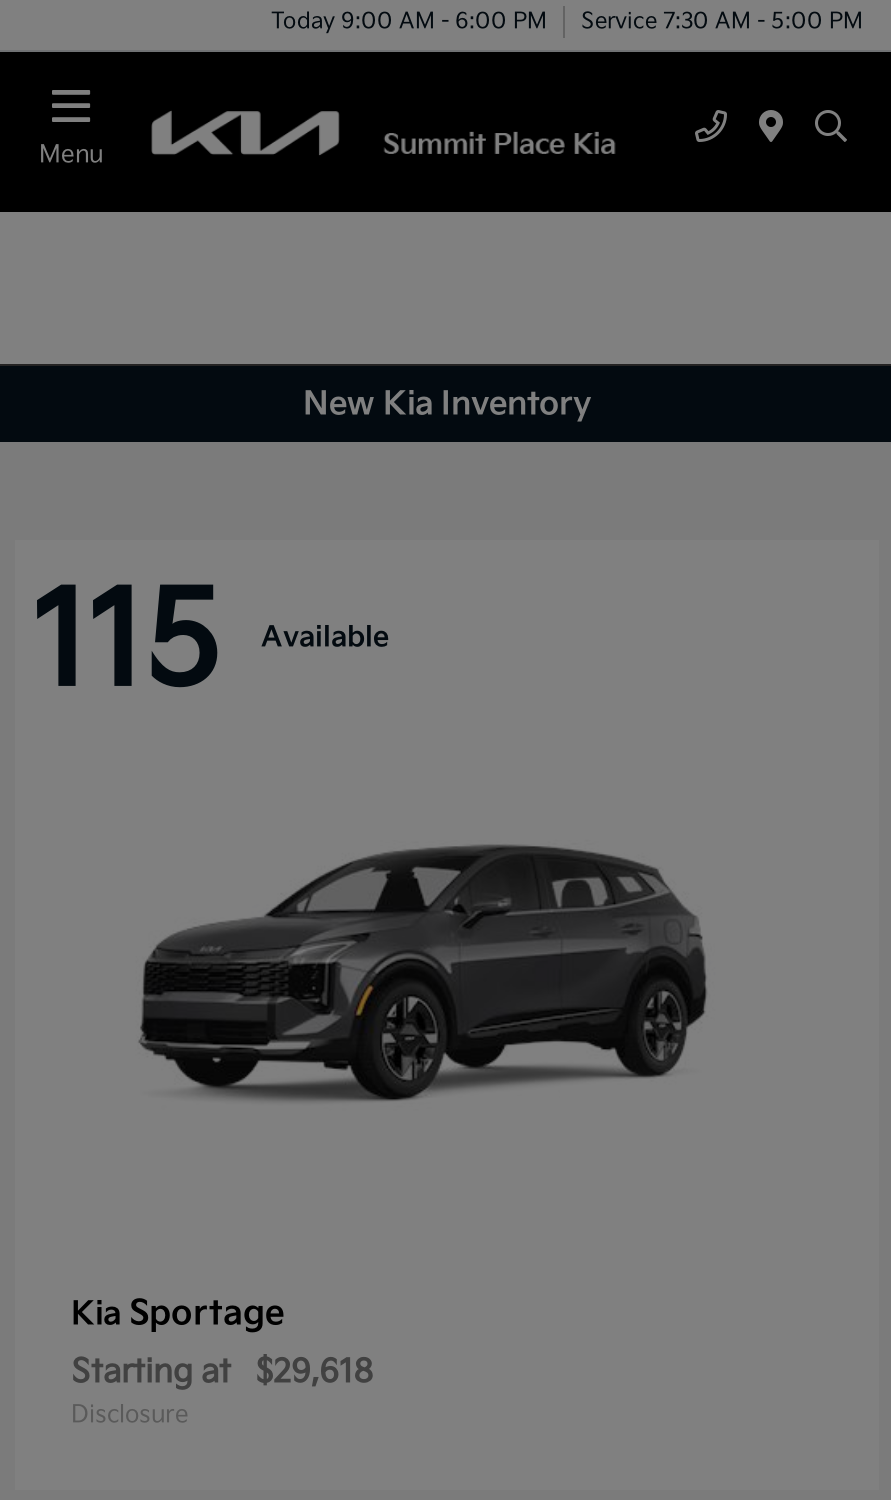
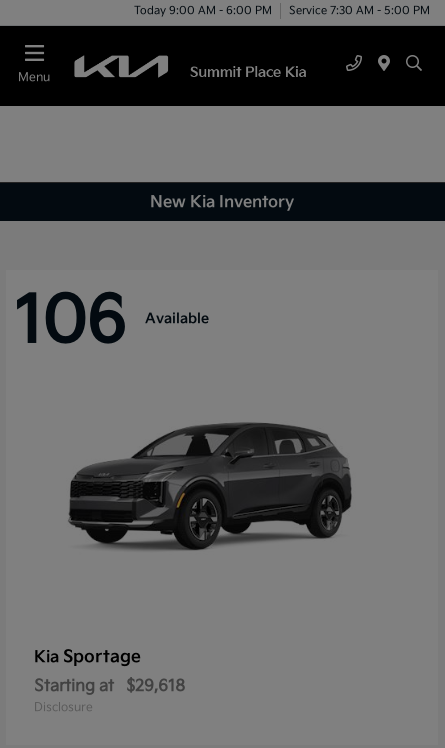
- 115 Available
+ 106 Available
